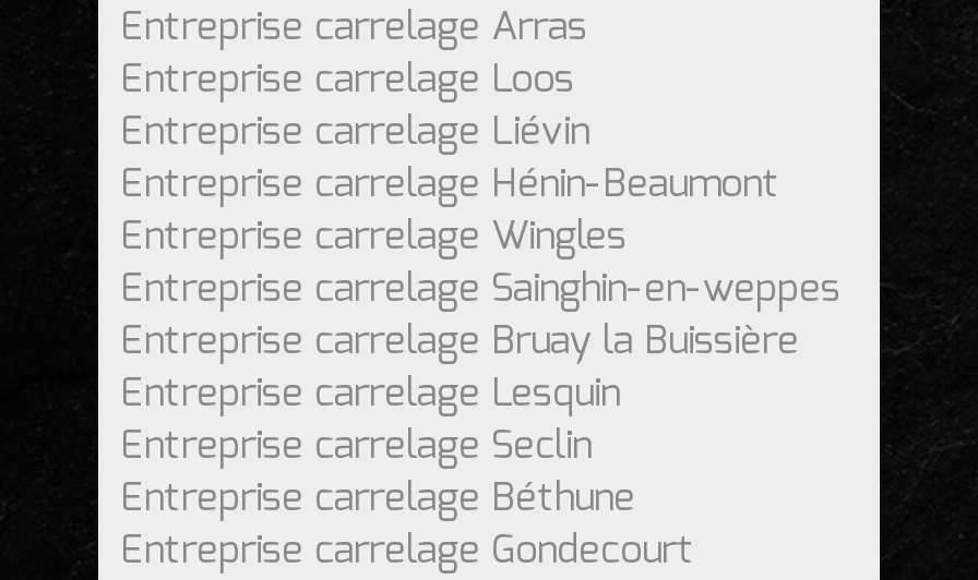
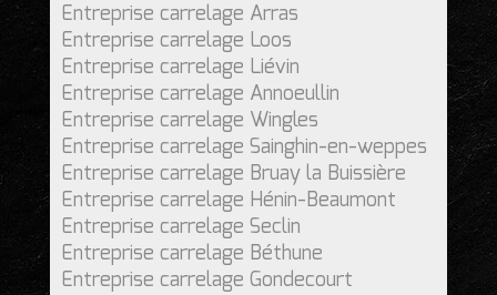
moved down: Entreprise carrelage Hénin-Beaumont

+ Entreprise carrelage Annoeullin

- Entreprise carrelage Lesquin
